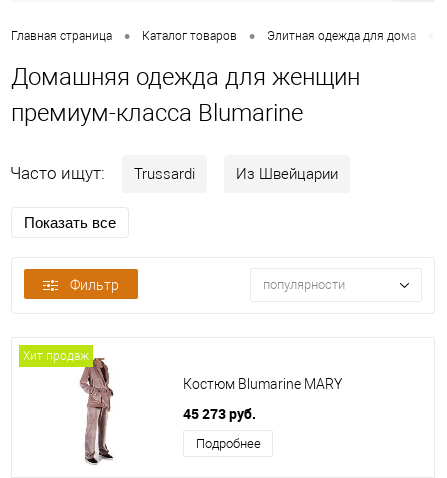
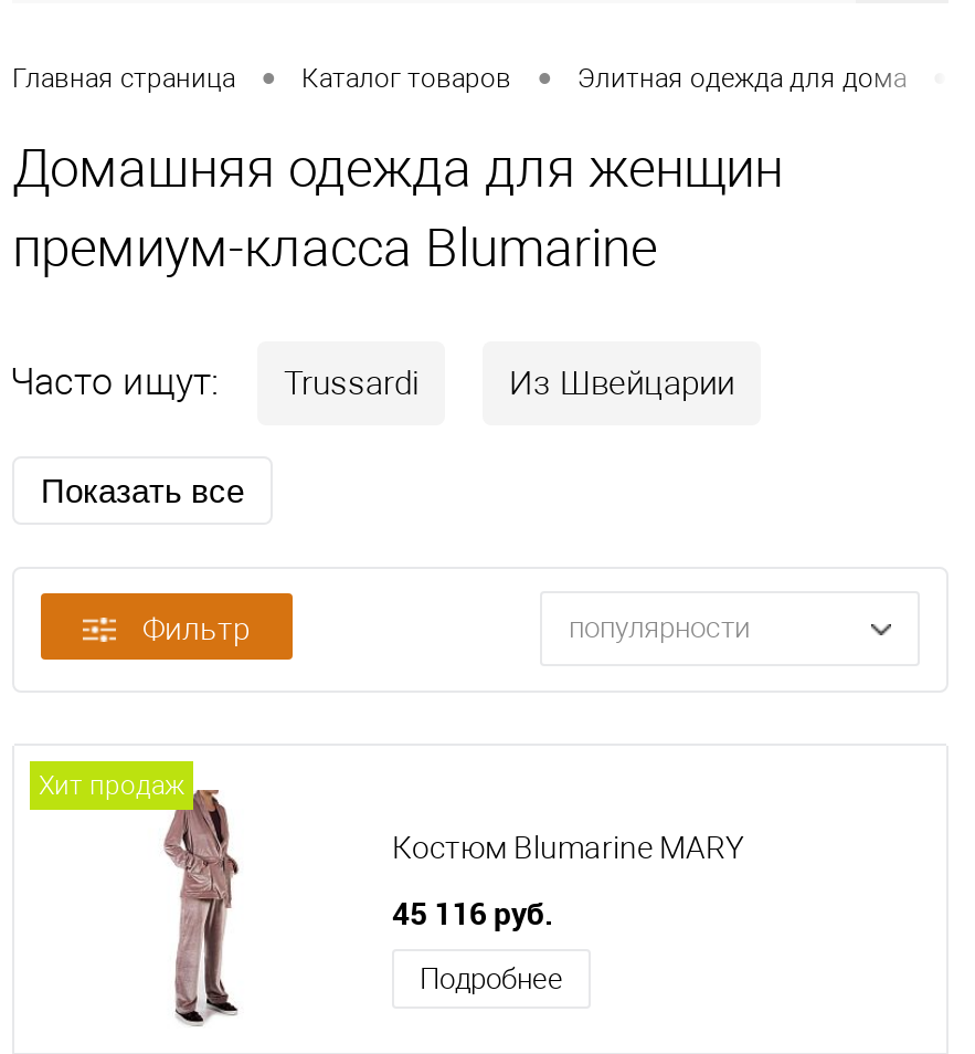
- 45 273 руб.
+ 45 116 руб.
